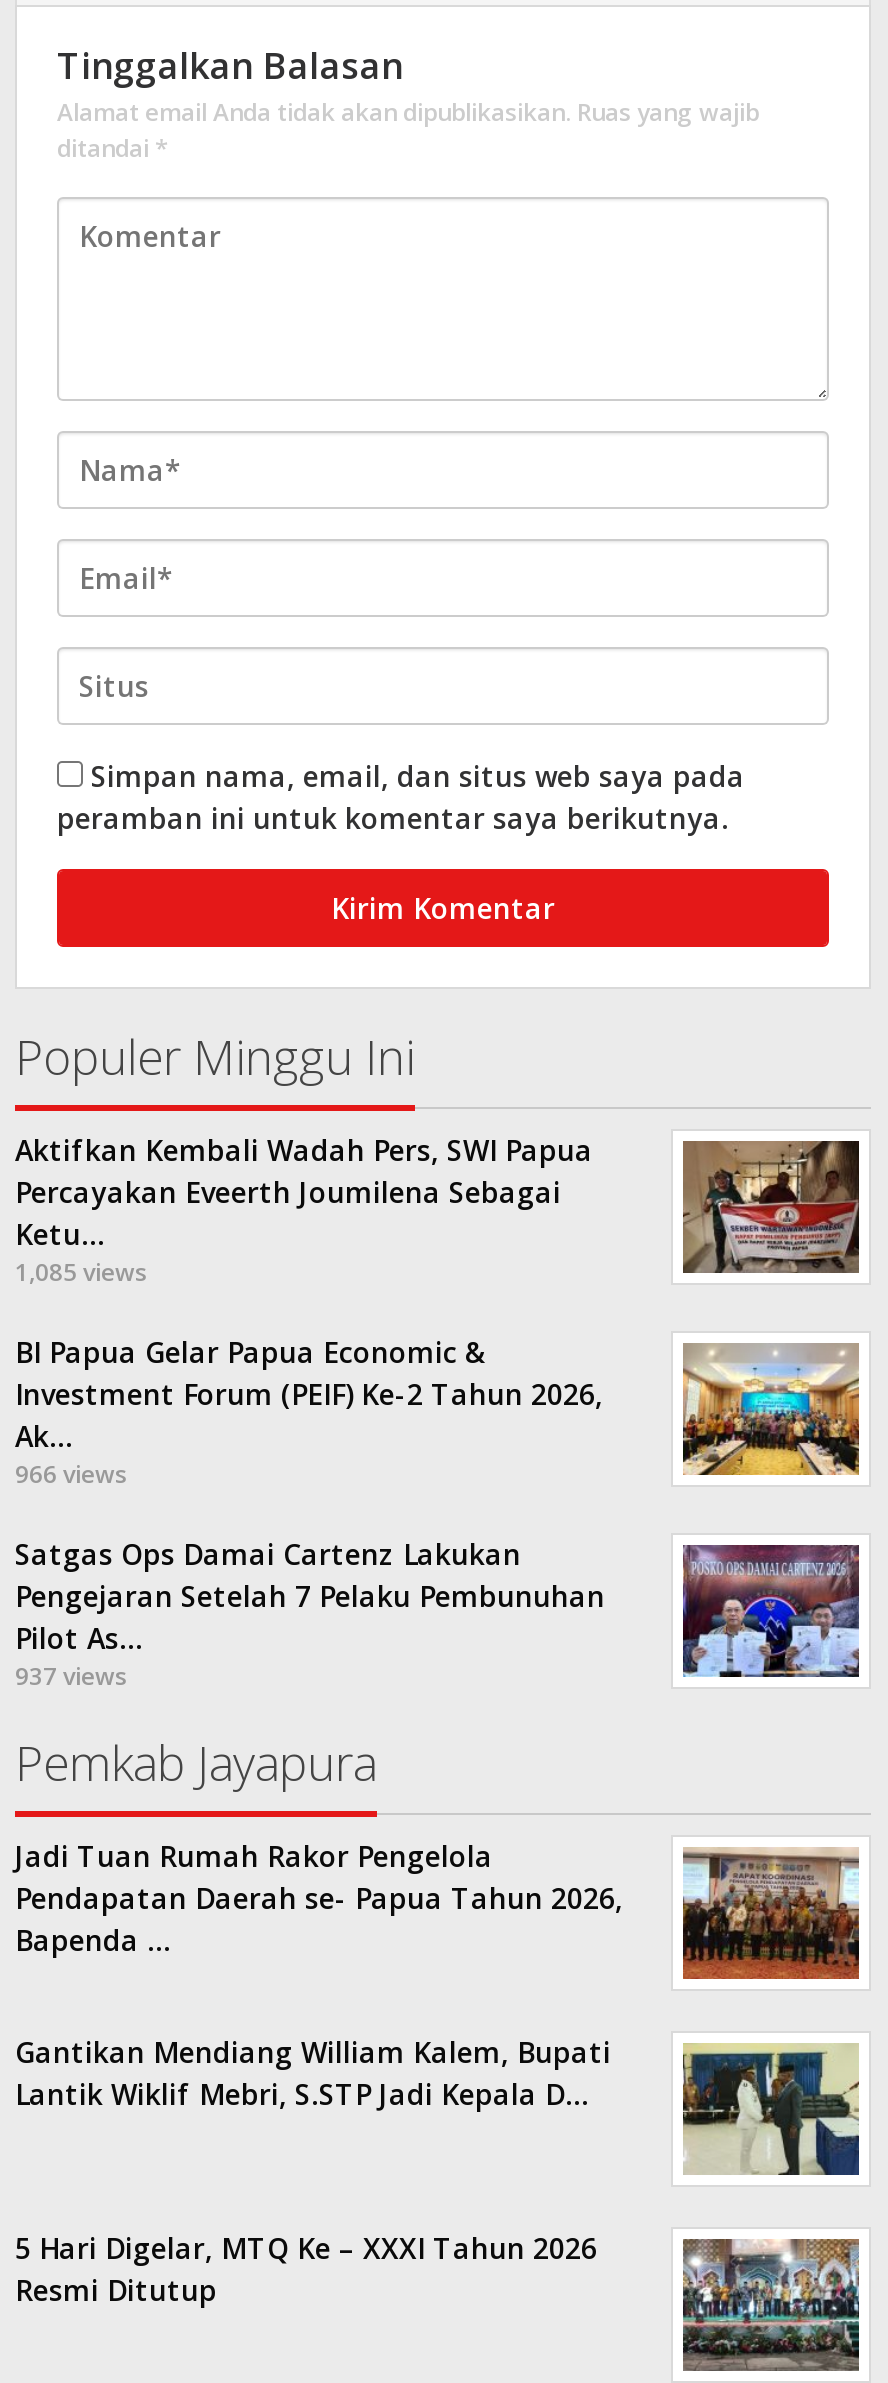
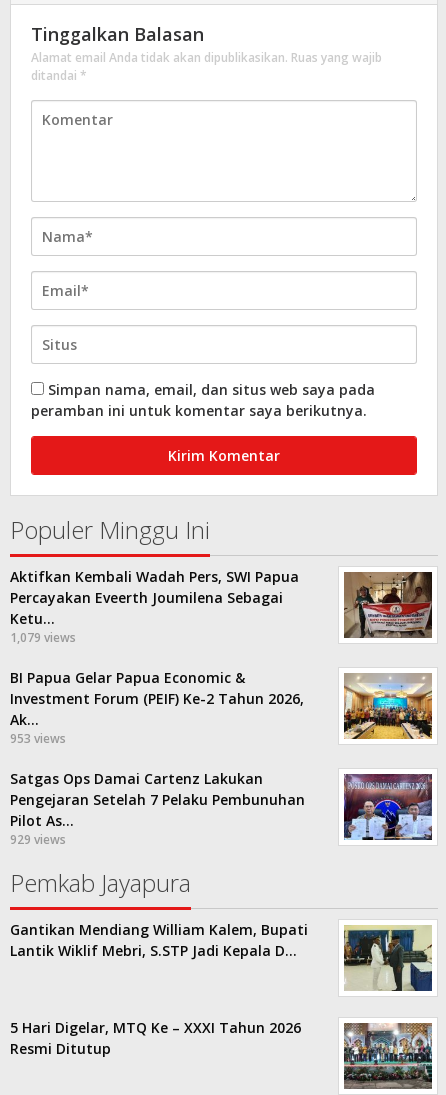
- 1,085 views
+ 1,079 views

- 966 views
+ 953 views

- 937 views
+ 929 views

- [image]
- Jadi Tuan Rumah Rakor Pengelola
- Pendapatan Daerah se- Papua Tahun 2026,
- Bapenda …
